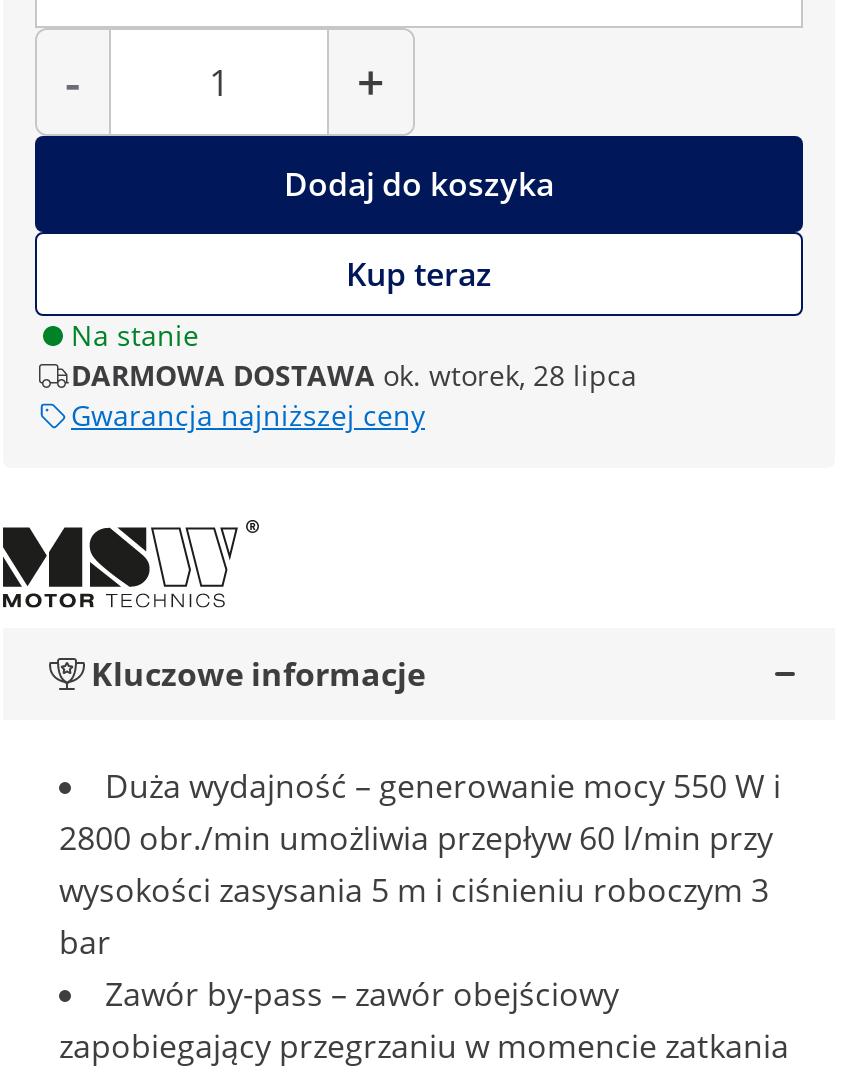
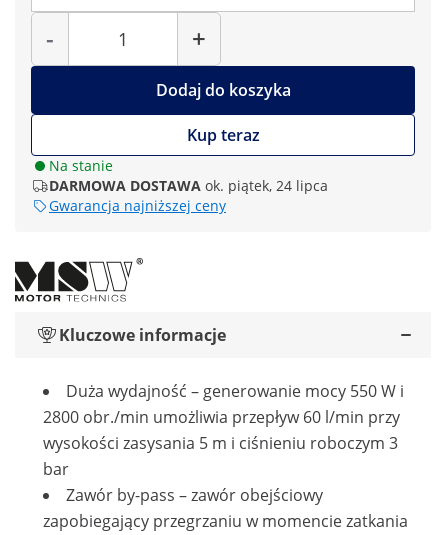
- DARMOWA DOSTAWA ok. wtorek, 28 lipca
+ DARMOWA DOSTAWA ok. piątek, 24 lipca
